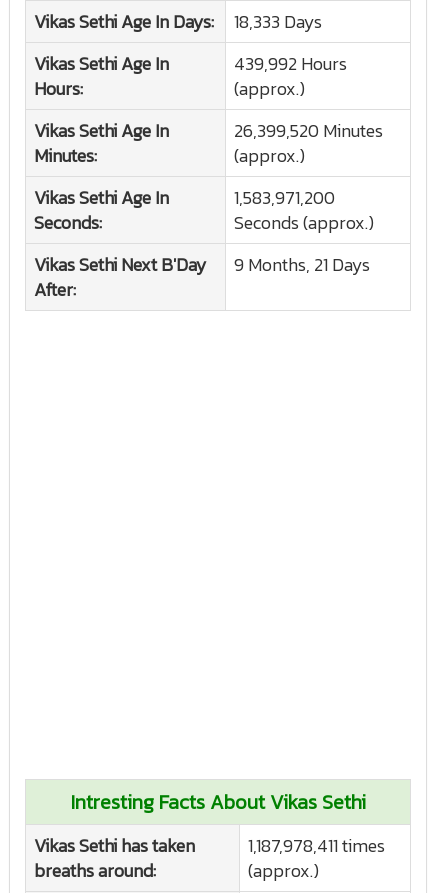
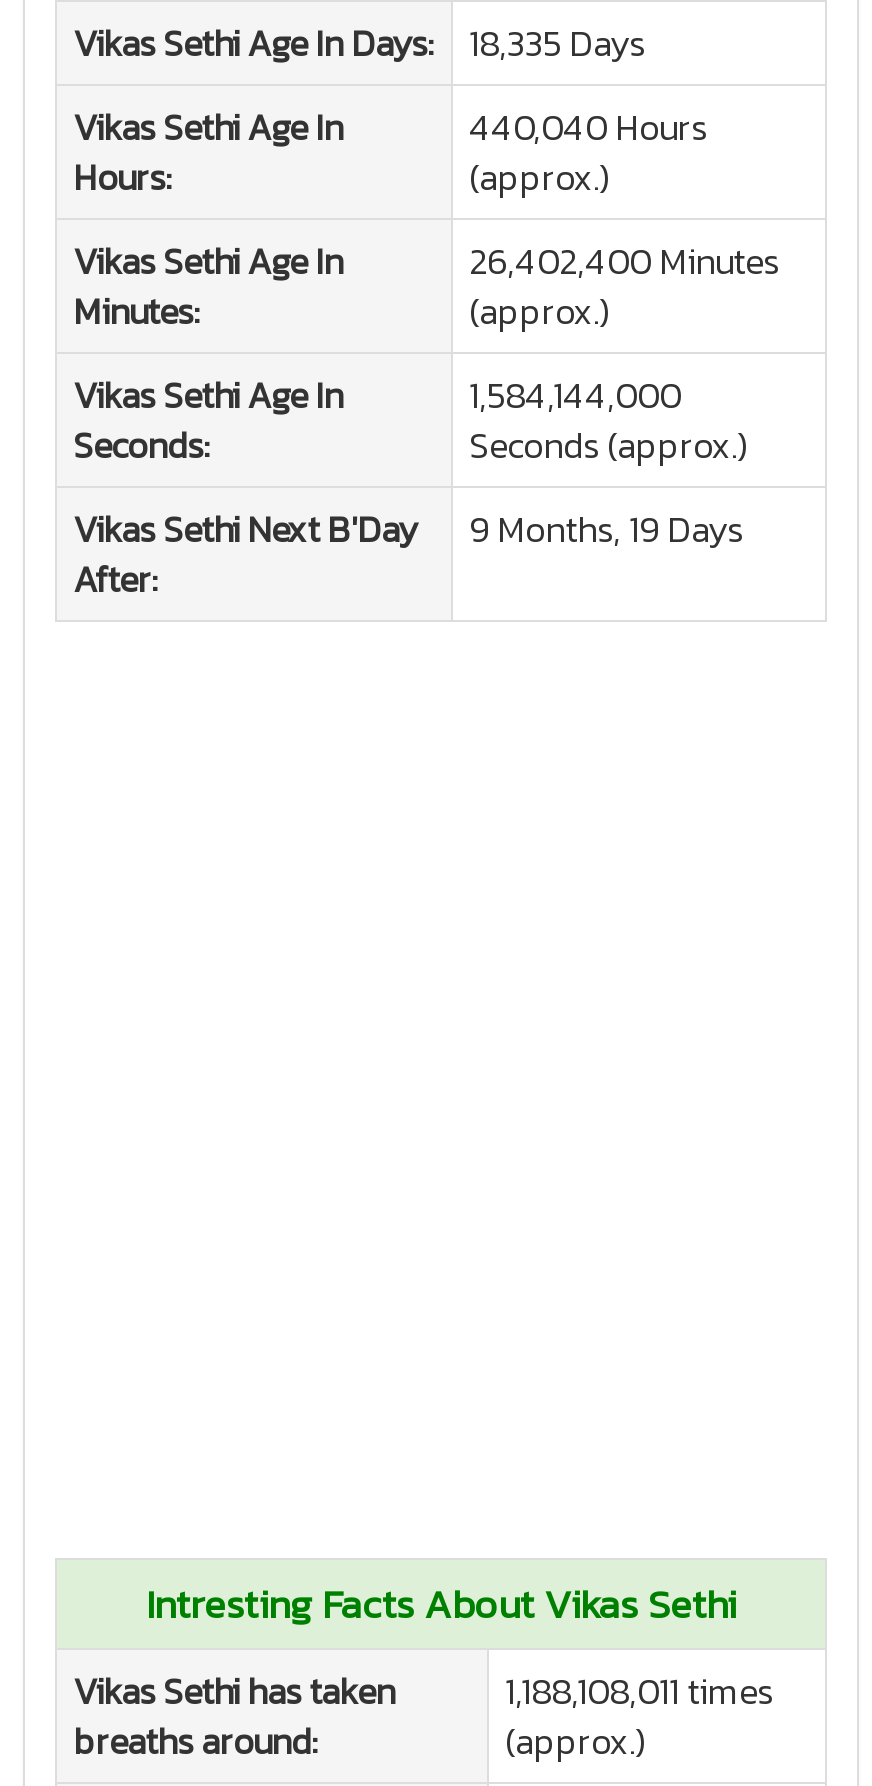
- Vikas SethiAge In Days: 18,333 Days
+ Vikas SethiAge In Days: 18,335 Days

- 439,992 Hours
+ 440,040 Hours

- 26,399,520 Minutes
+ 26,402,400 Minutes

- 1,583,971,200
+ 1,584,144,000

- Vikas Sethi Next B'Day 9 Months, 21 Days
+ Vikas Sethi Next B'Day 9 Months, 19 Days

- 1,187,978,411 times
+ 1,188,108,011 times
